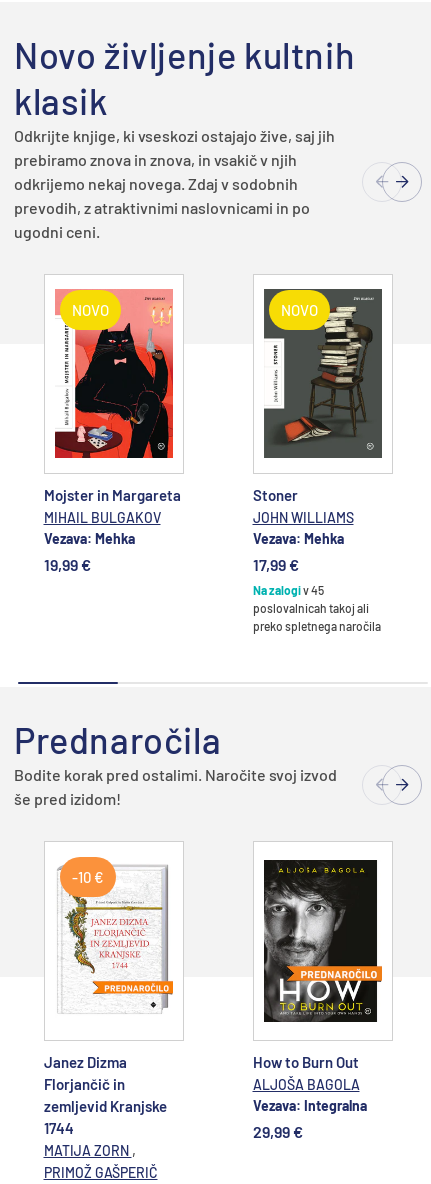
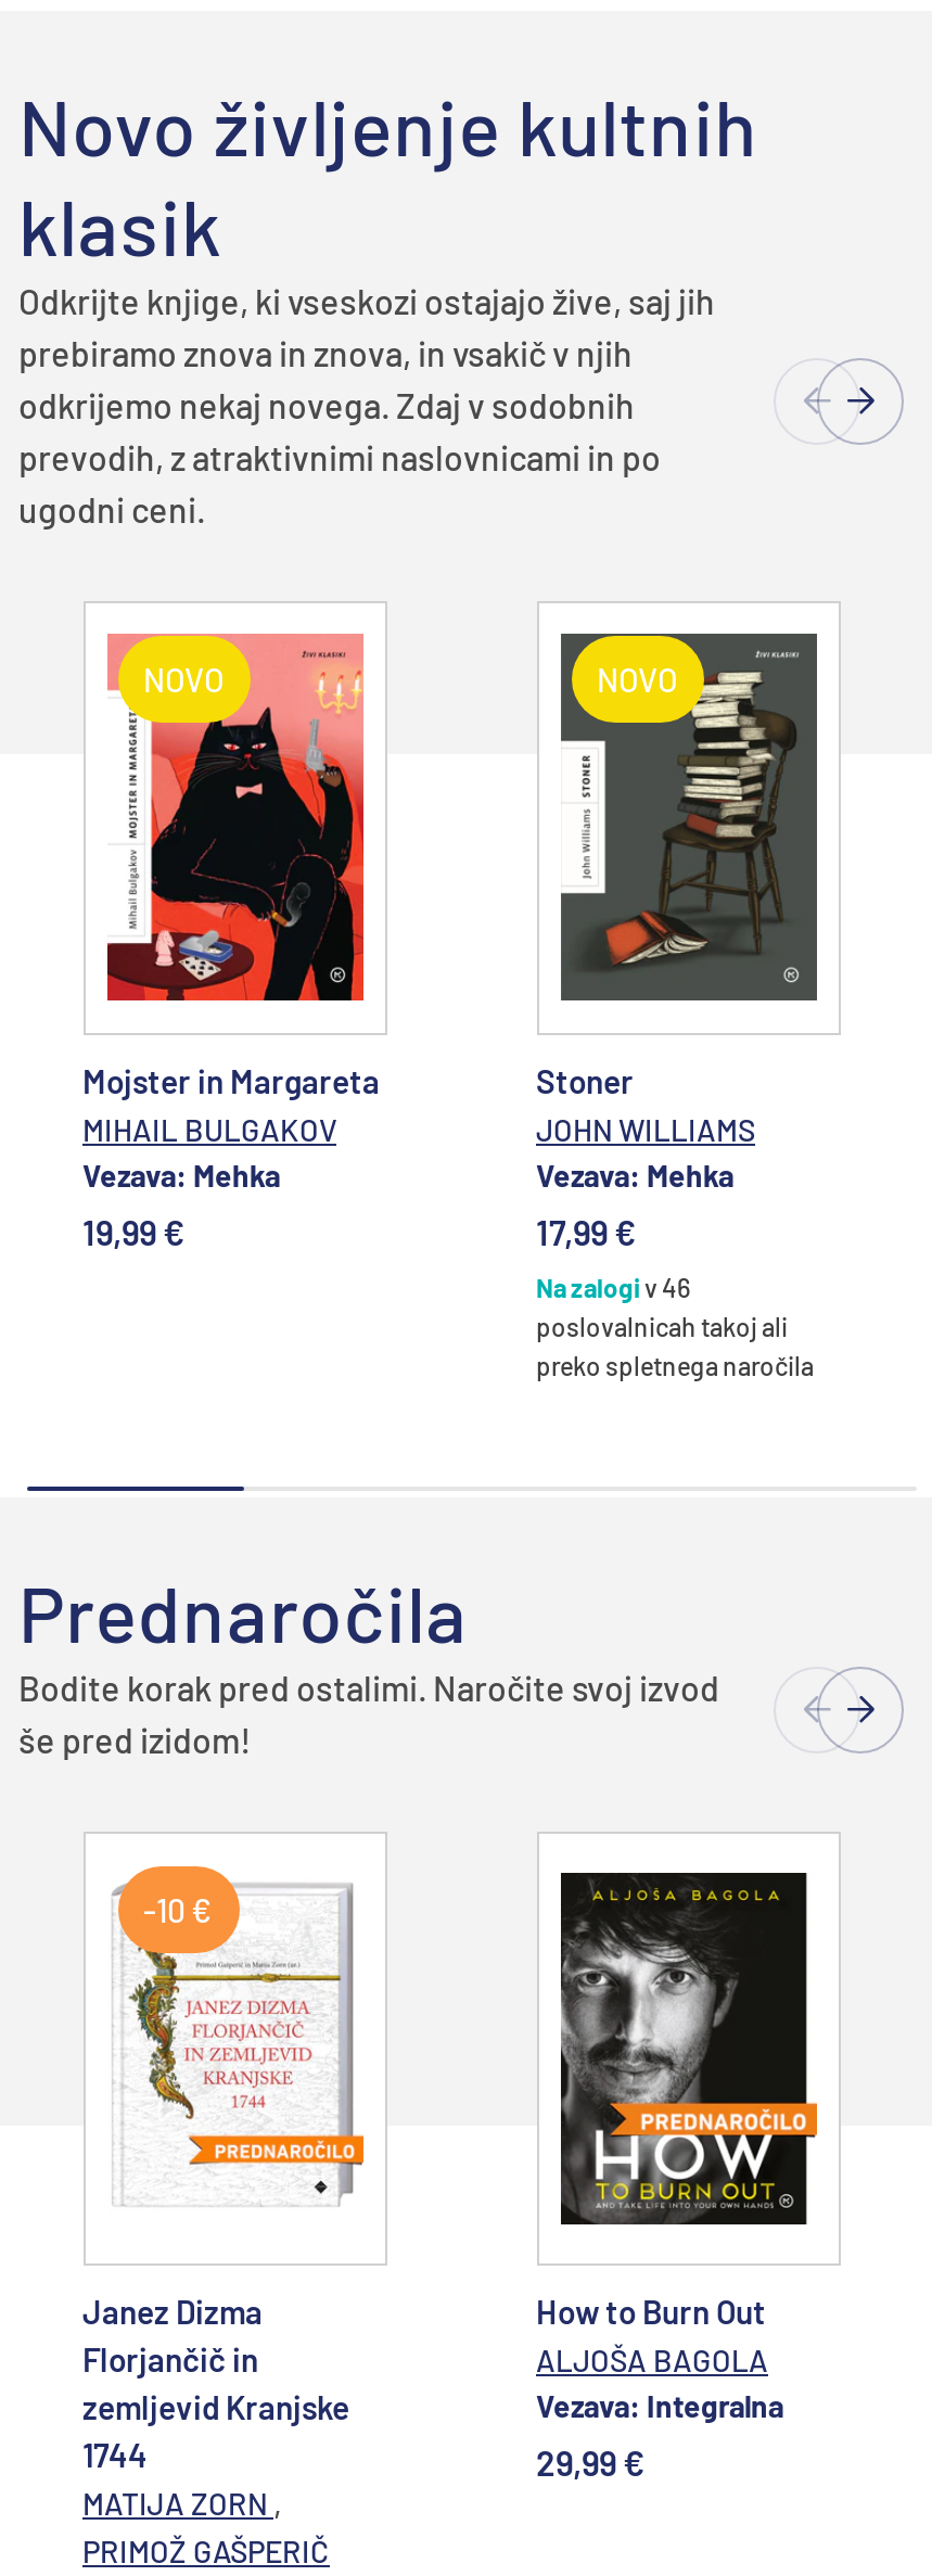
- Na zalogi v 45
+ Na zalogi v 46
